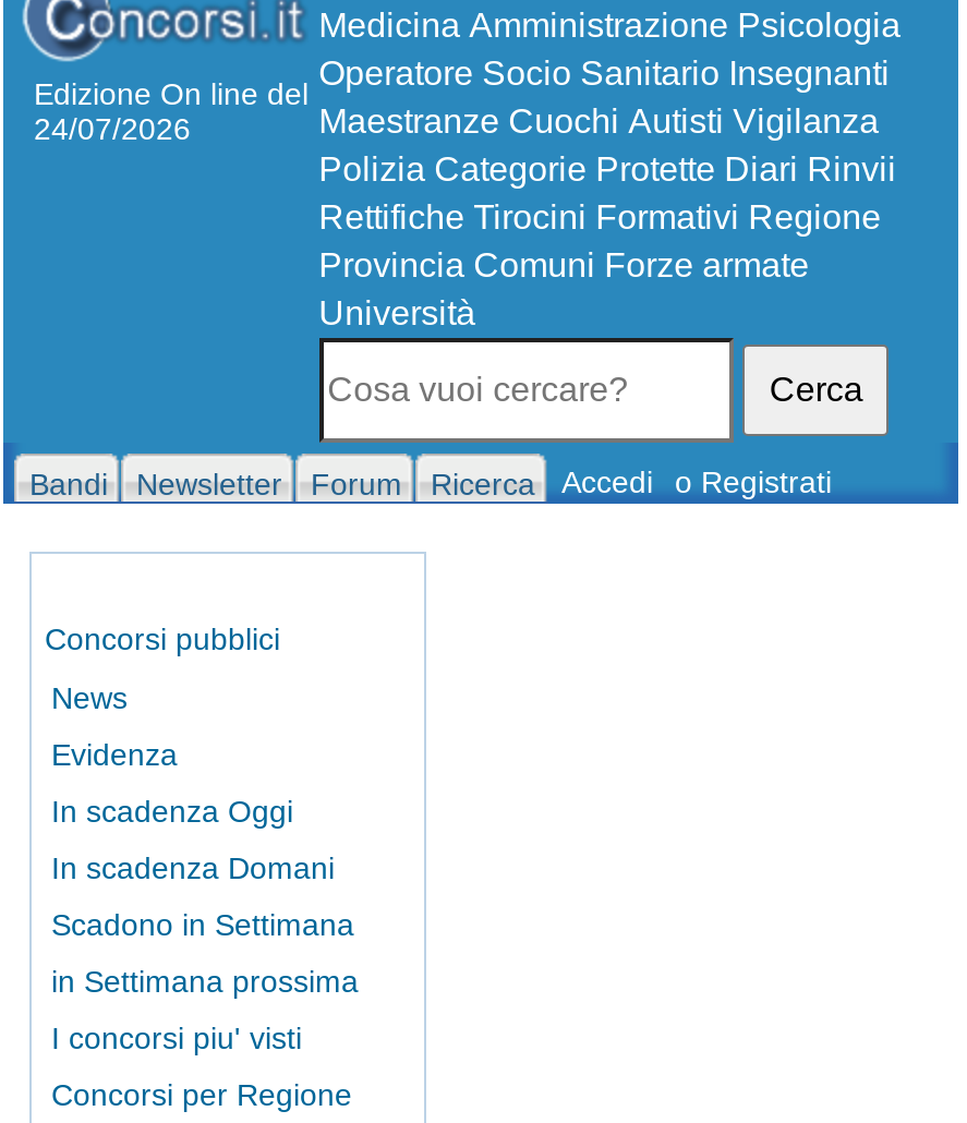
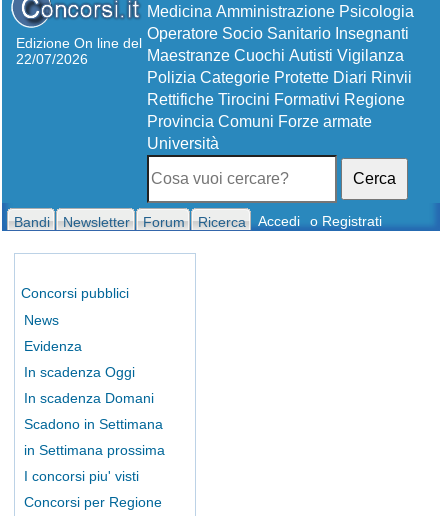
- 24/07/2026
+ 22/07/2026
